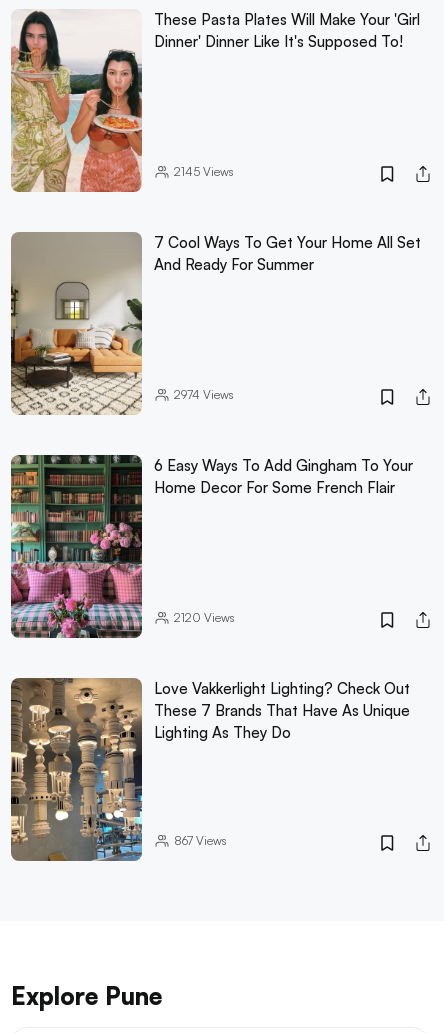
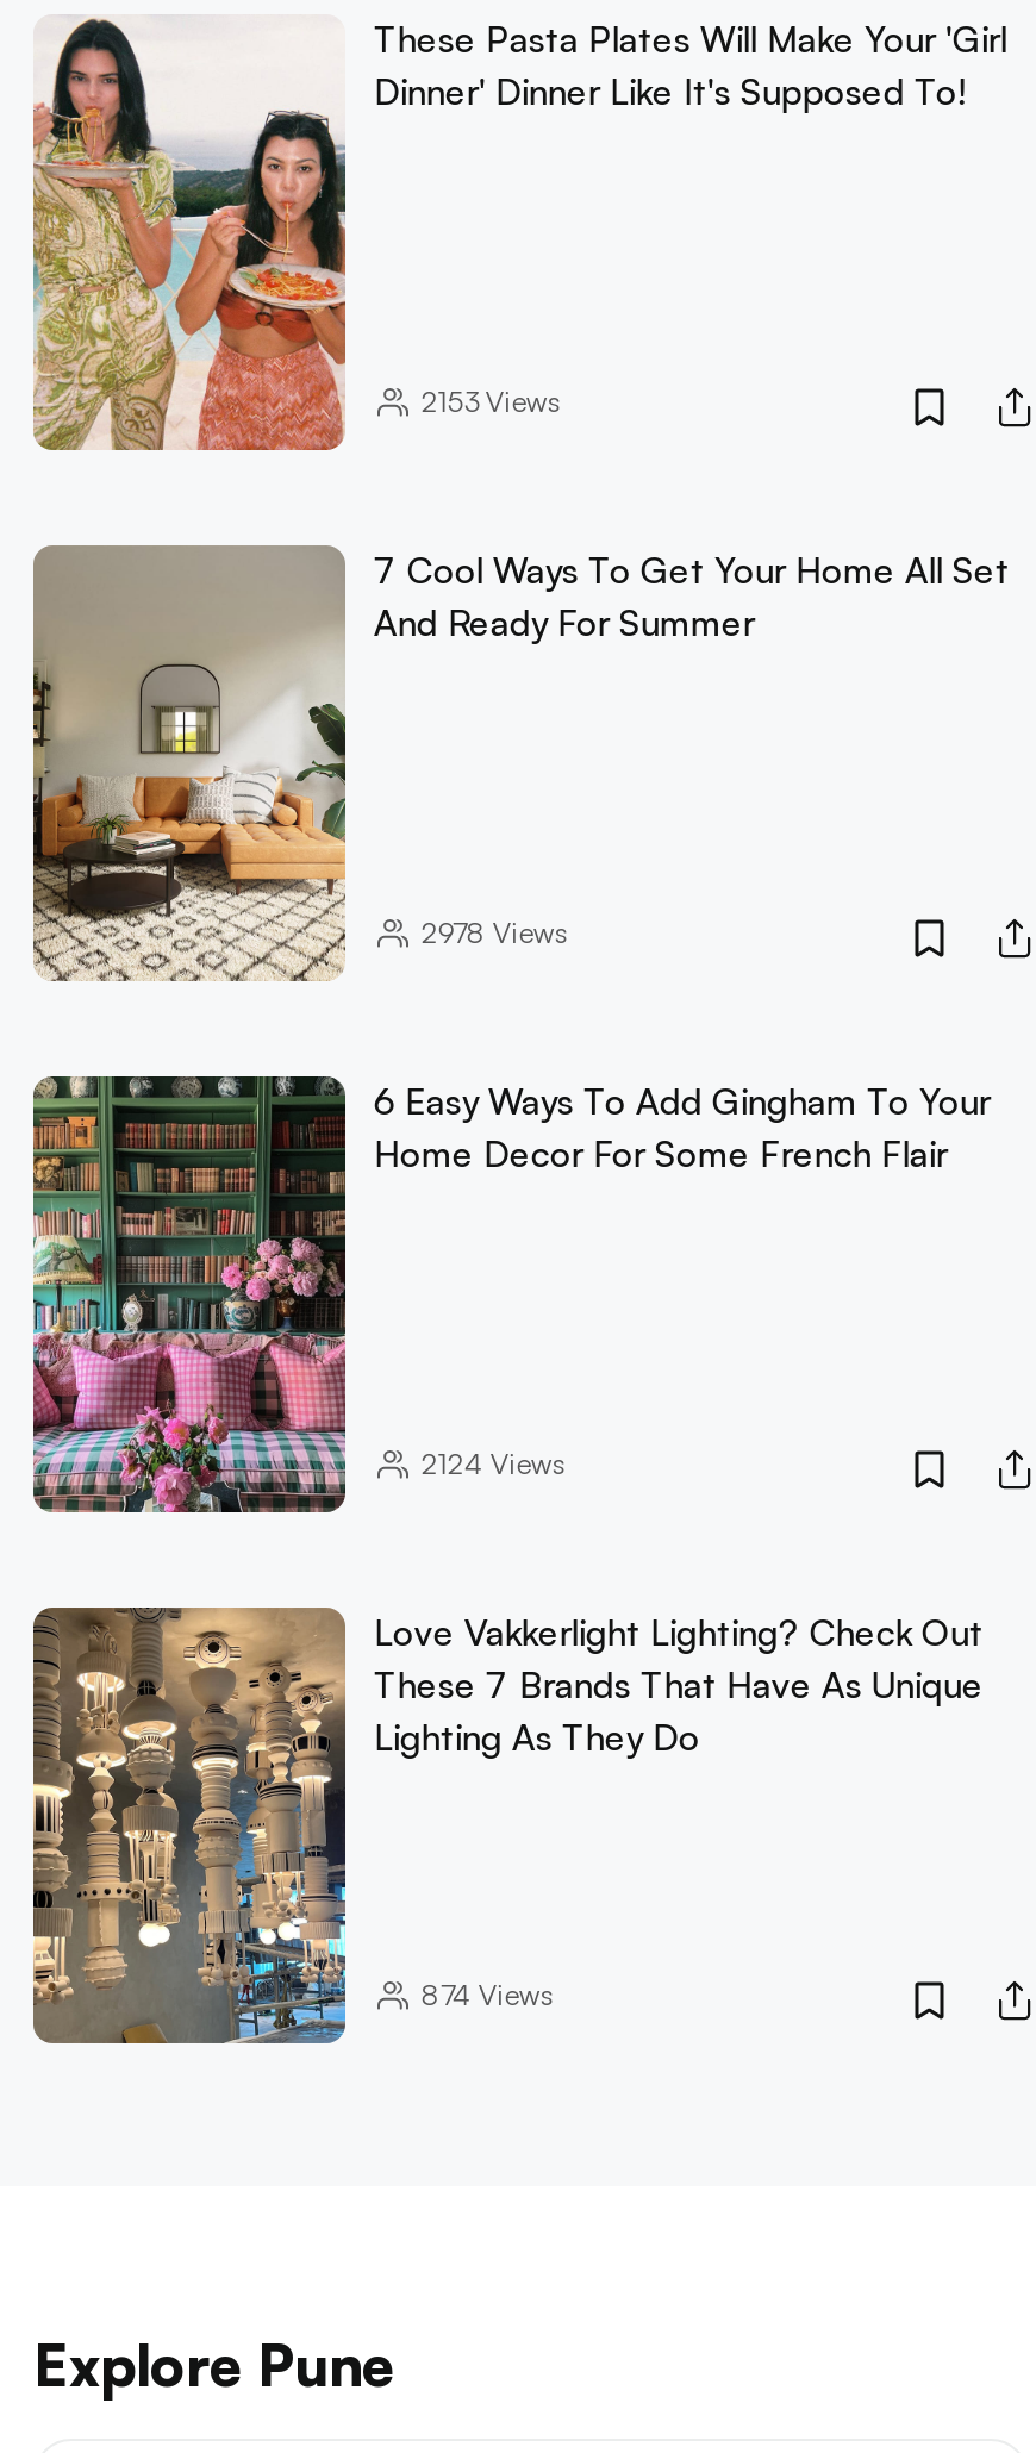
- 2145Views
+ 2153Views

- 2974 Views
+ 2978 Views

- 2120 Views
+ 2124 Views

- 867 Views
+ 874 Views
